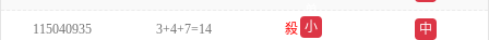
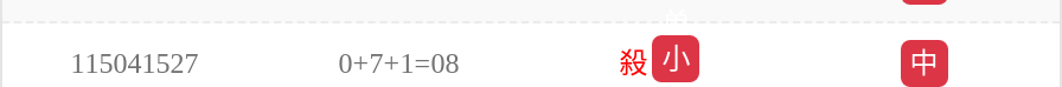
- 115040935
+ 115041527

- 3+4+7=14
+ 0+7+1=08
